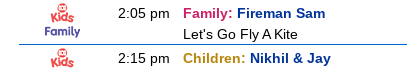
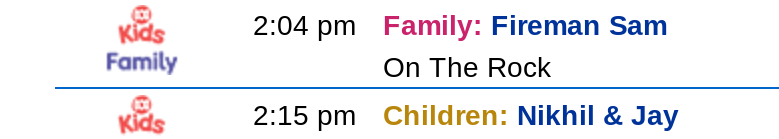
- 2:05 pm Family: Fireman Sam
+ 2:04 pm Family: Fireman Sam

- Let's Go Fly A Kite
+ On The Rock
